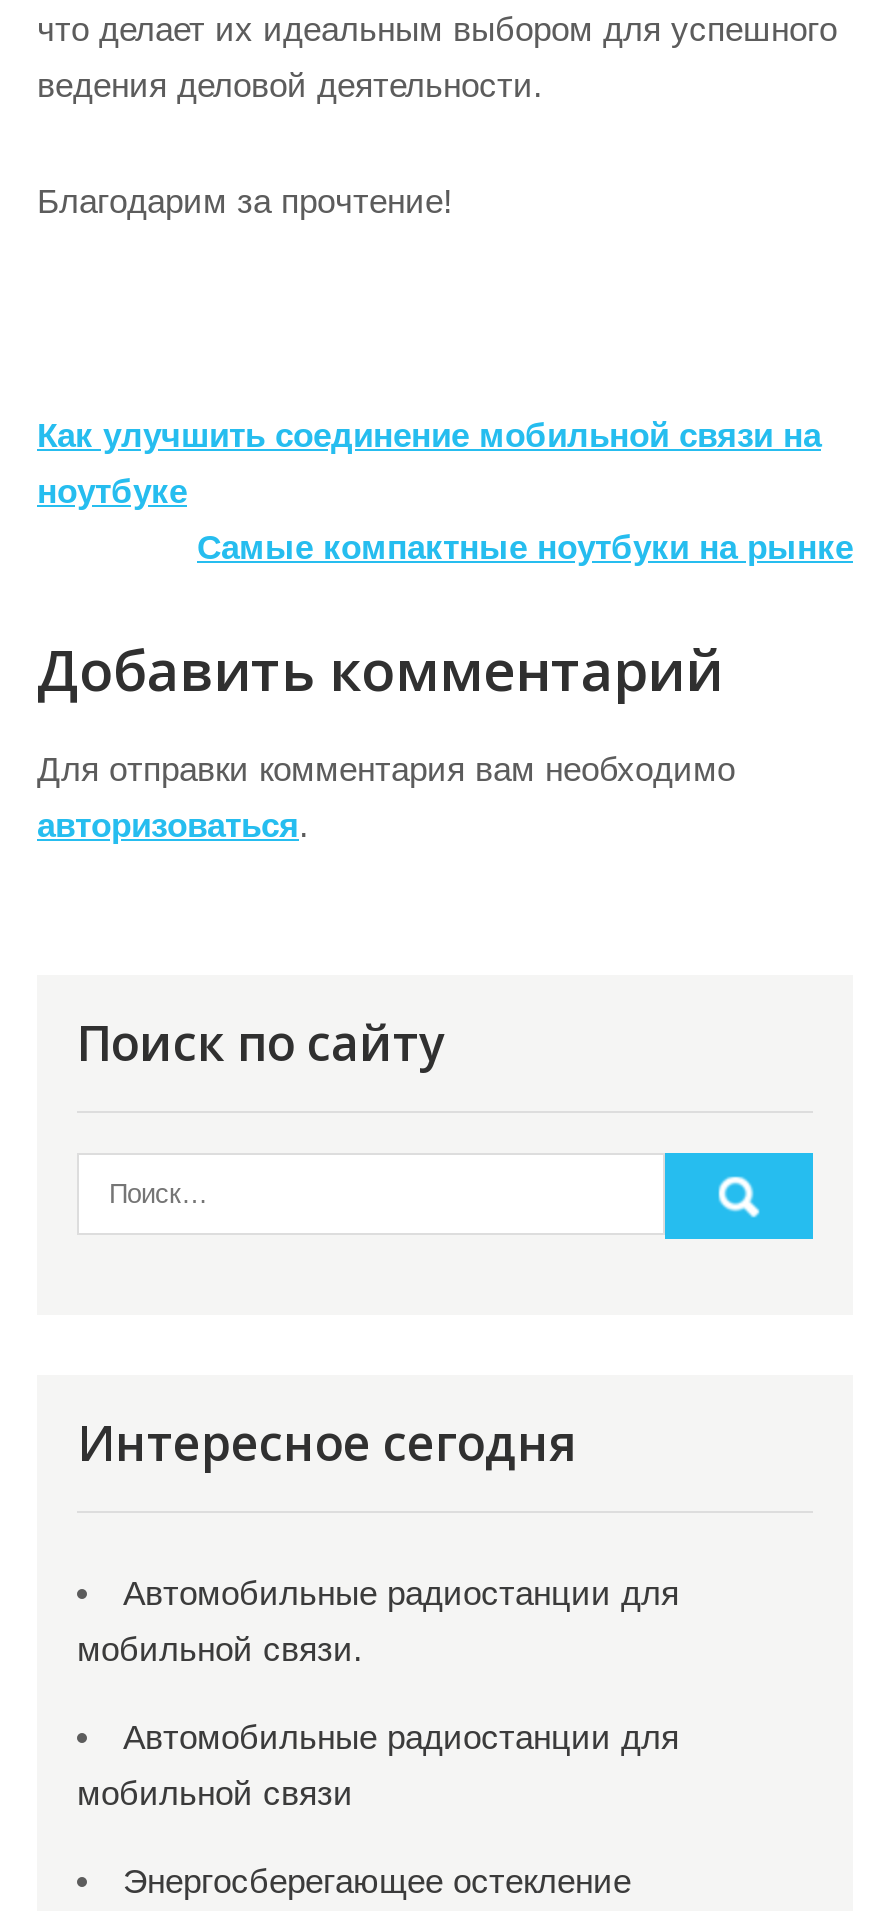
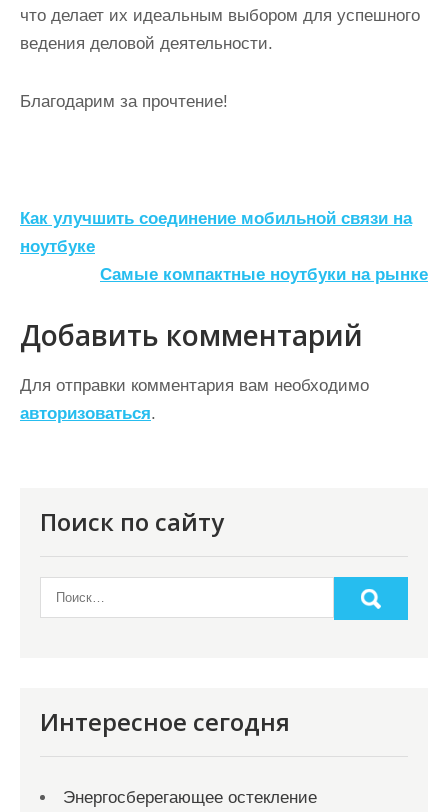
- Автомобильные радиостанции для
- мобильной связи.
- Автомобильные радиостанции для
- мобильной связи
